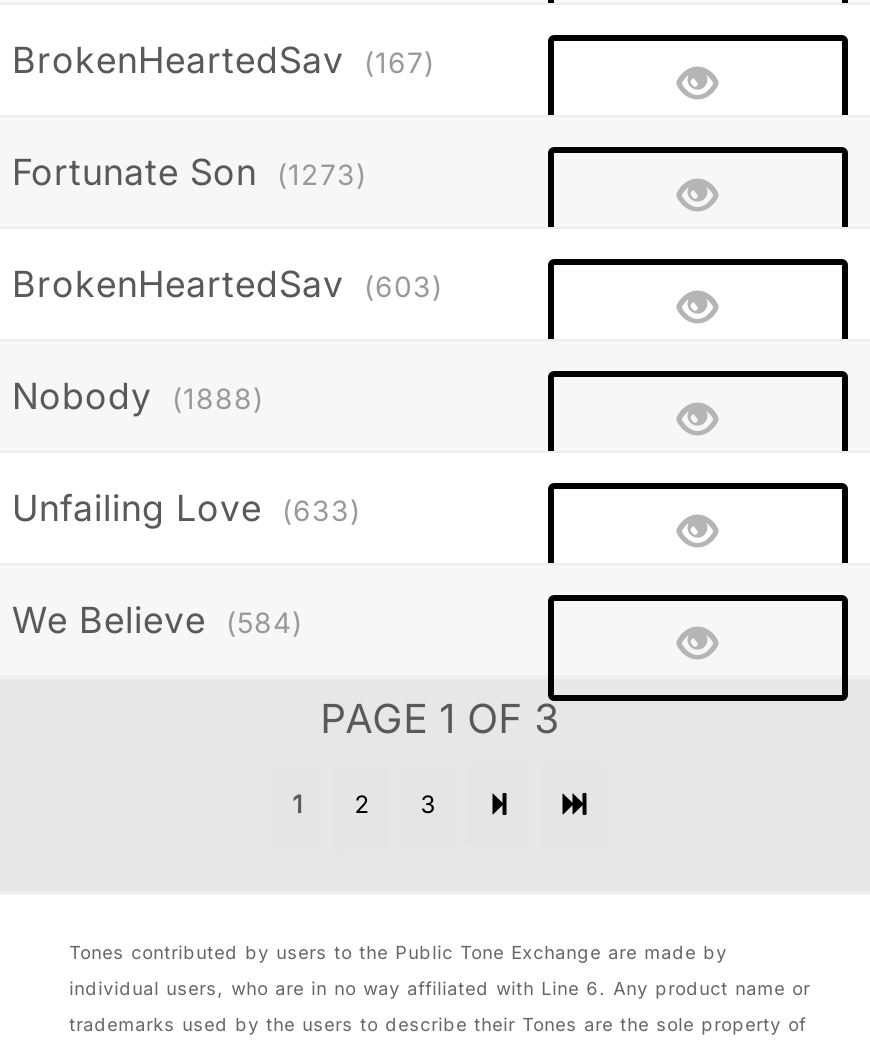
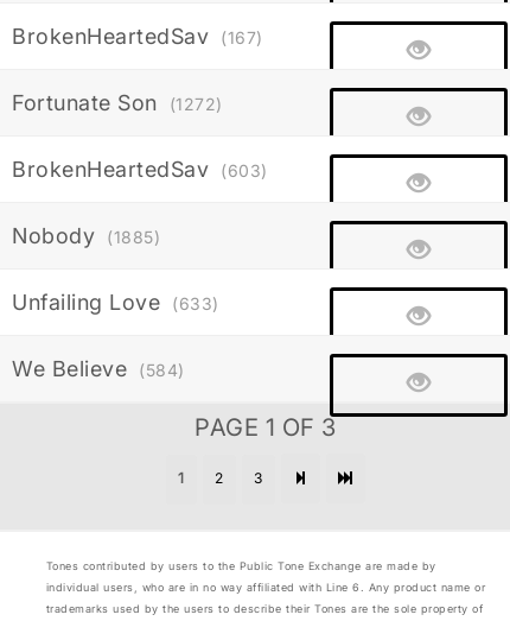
- Fortunate Son (1273)
+ Fortunate Son (1272)

- Nobody (1888)
+ Nobody (1885)
